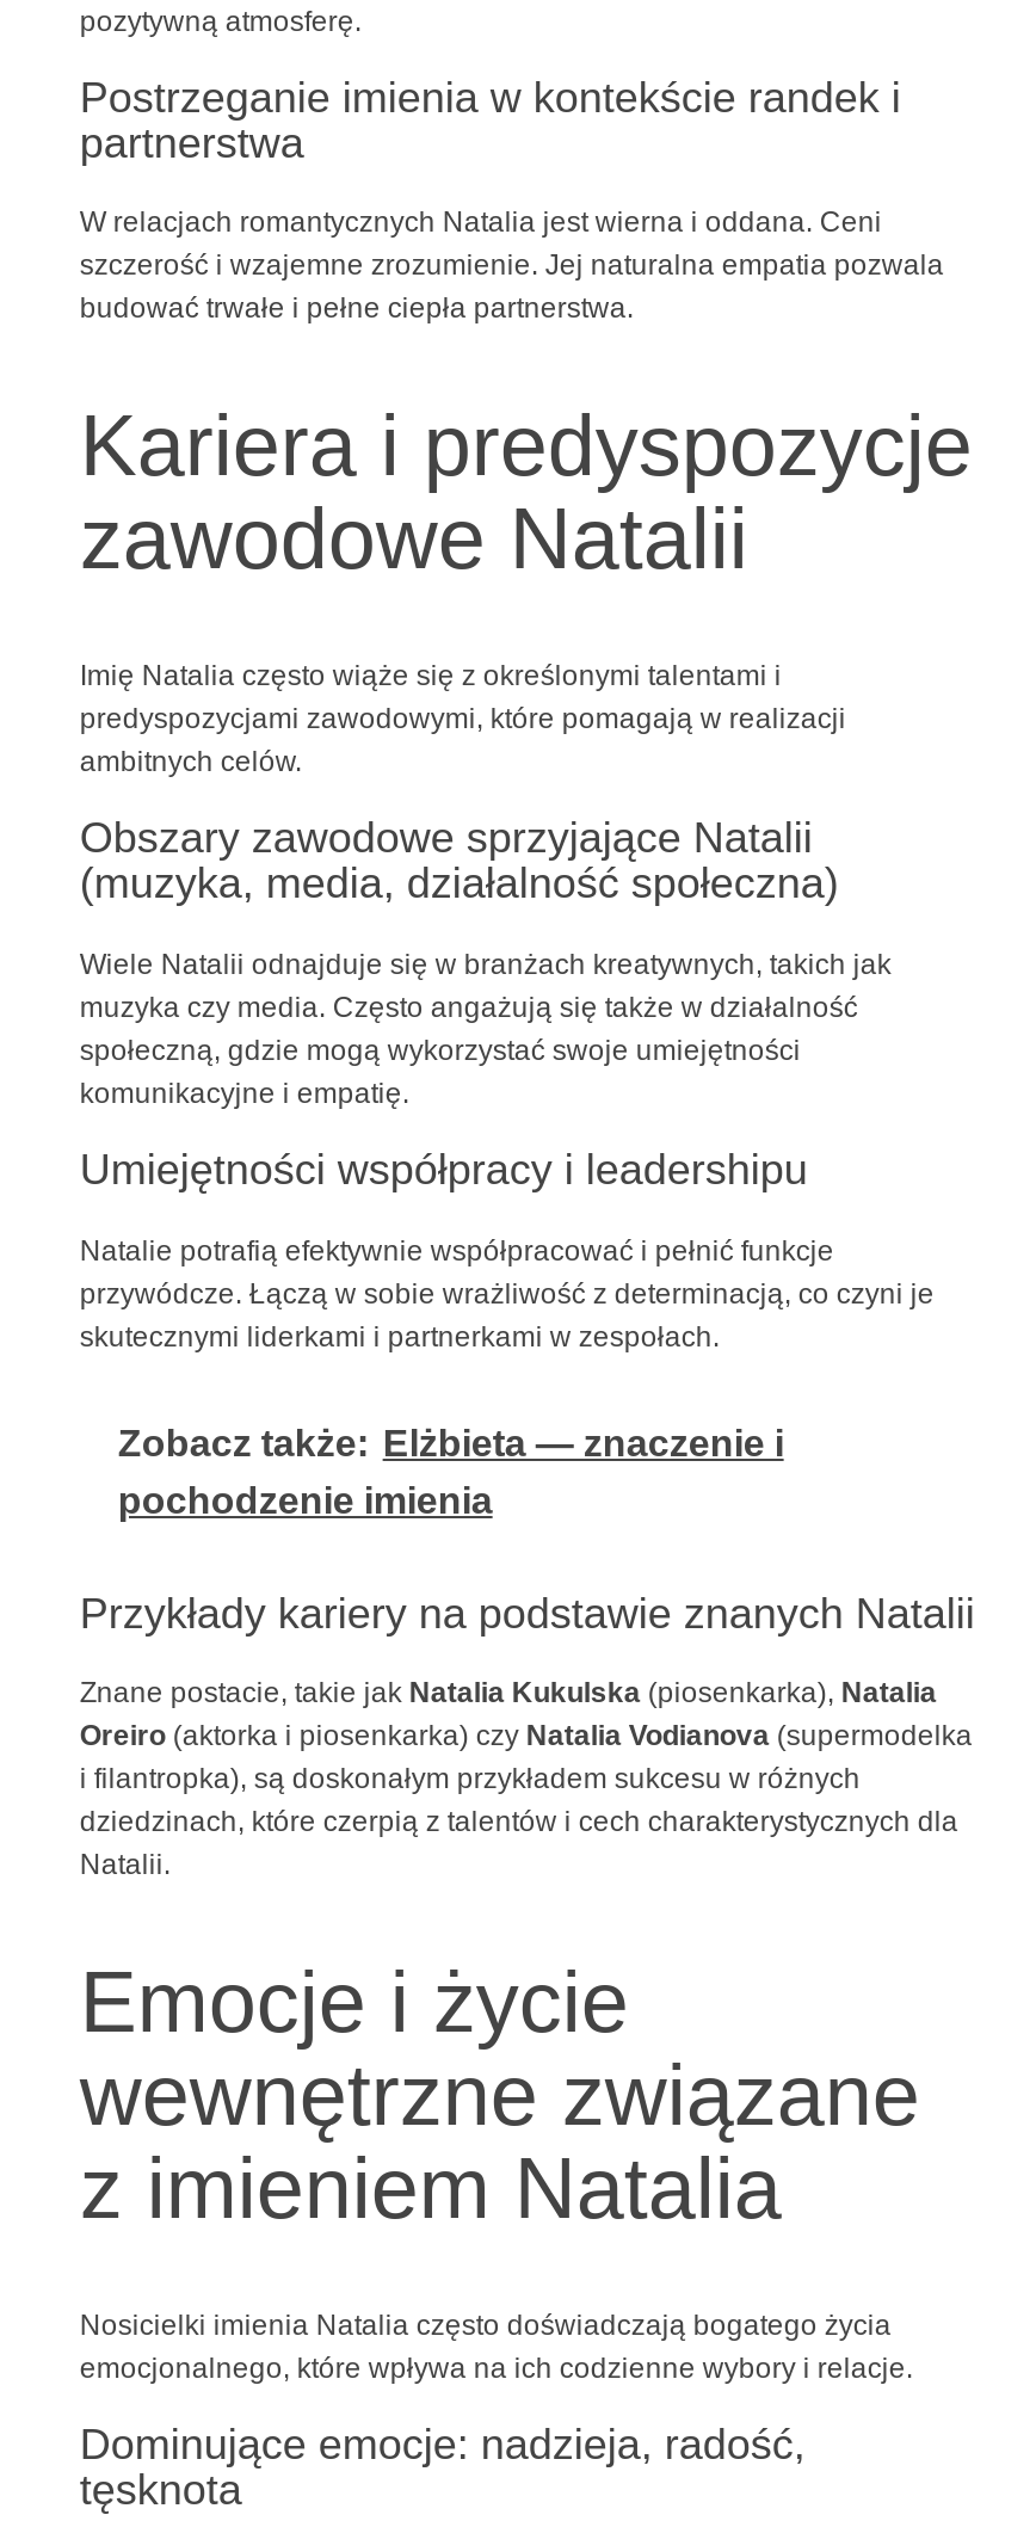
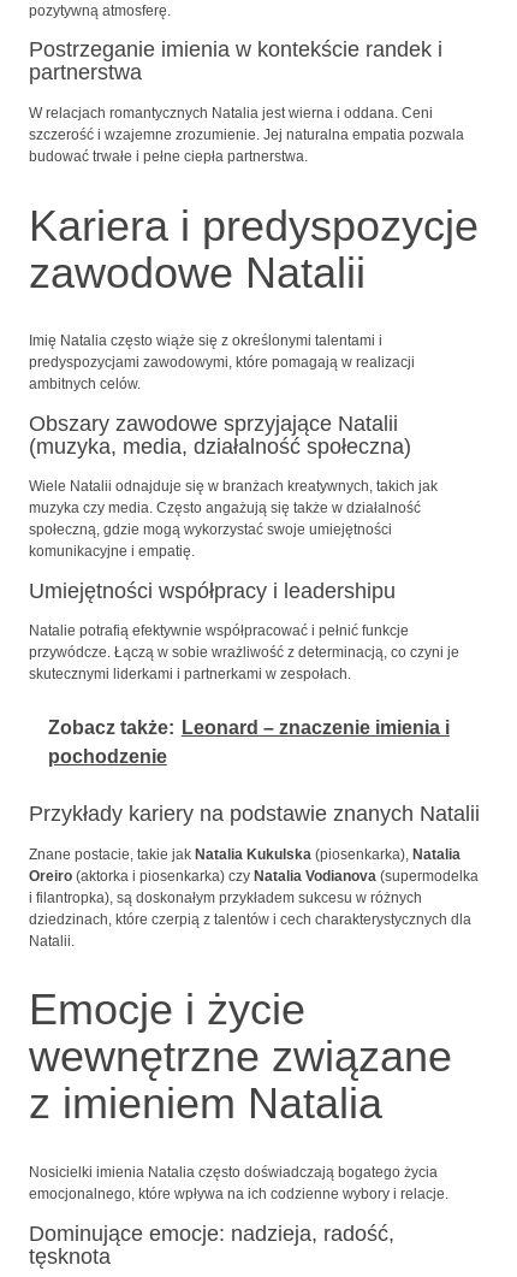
- Zobacz także: Elżbieta — znaczenie i
- pochodzenie imienia
+ Zobacz także: Leonard – znaczenie imienia i
+ pochodzenie
